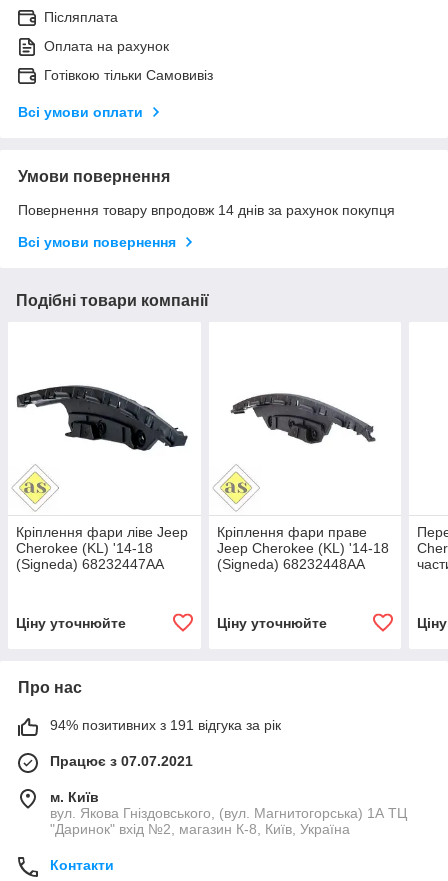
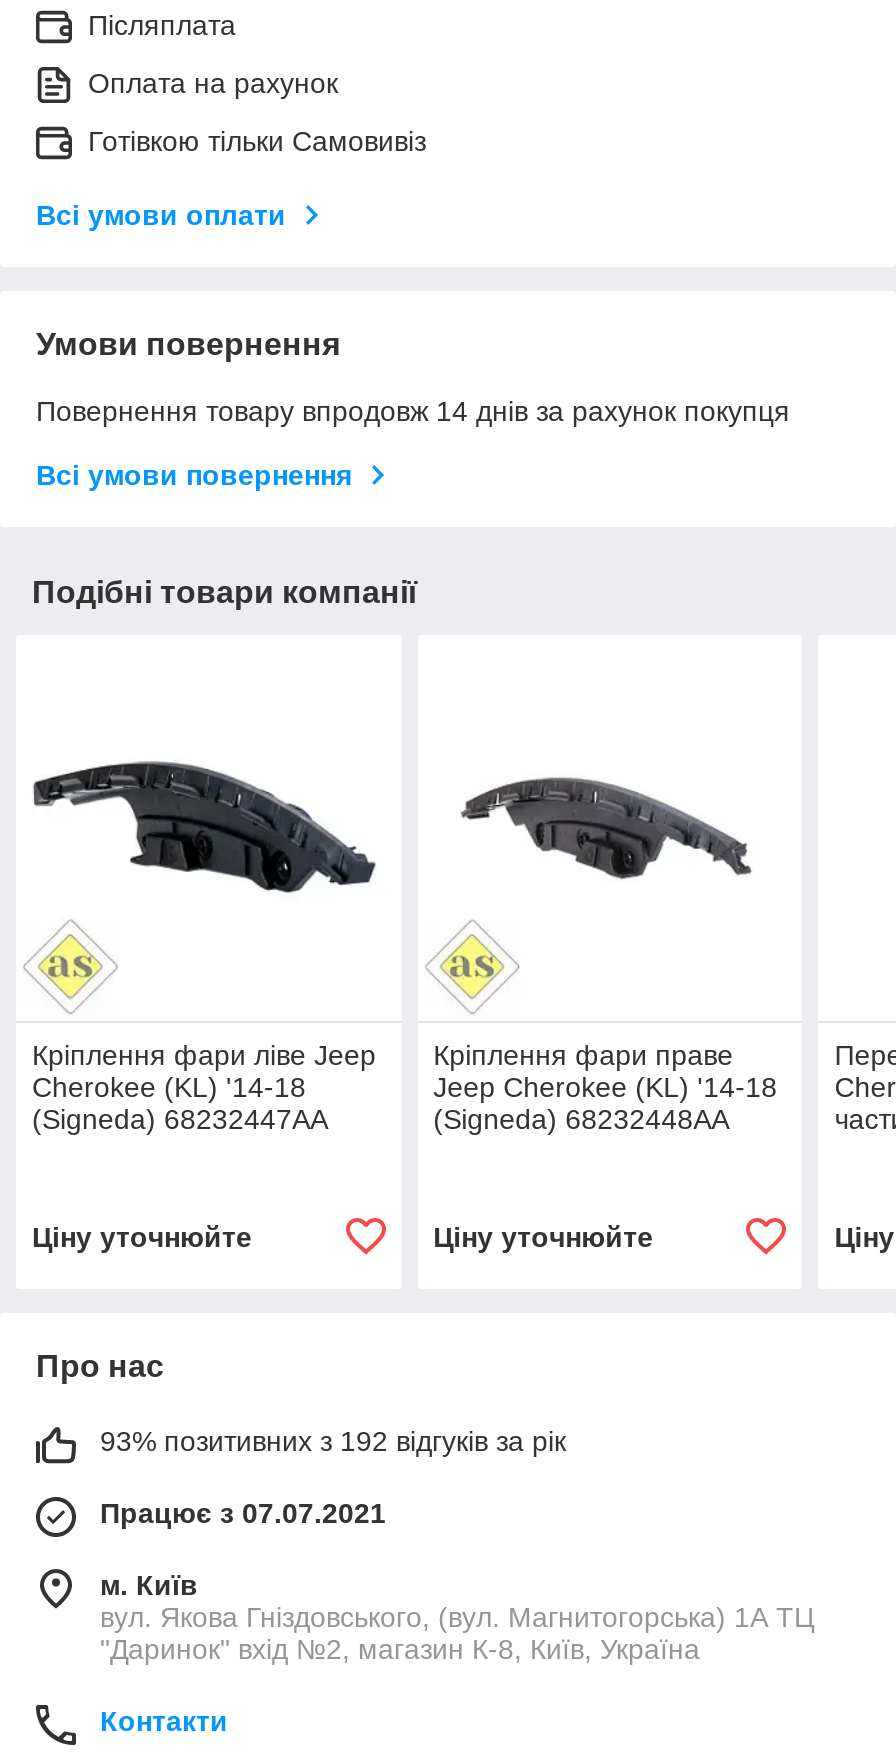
- 94% позитивних з 191 відгука за рік
+ 93% позитивних з 192 відгуків за рік
